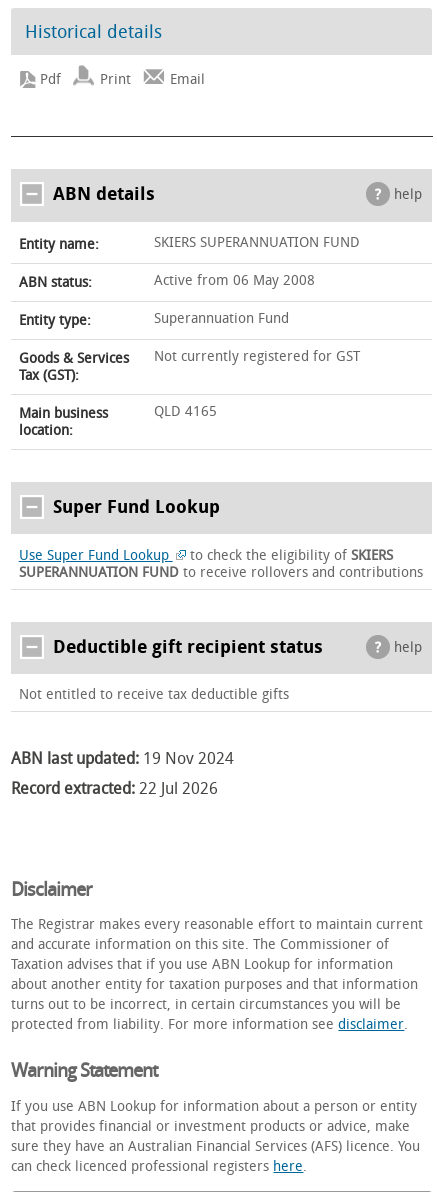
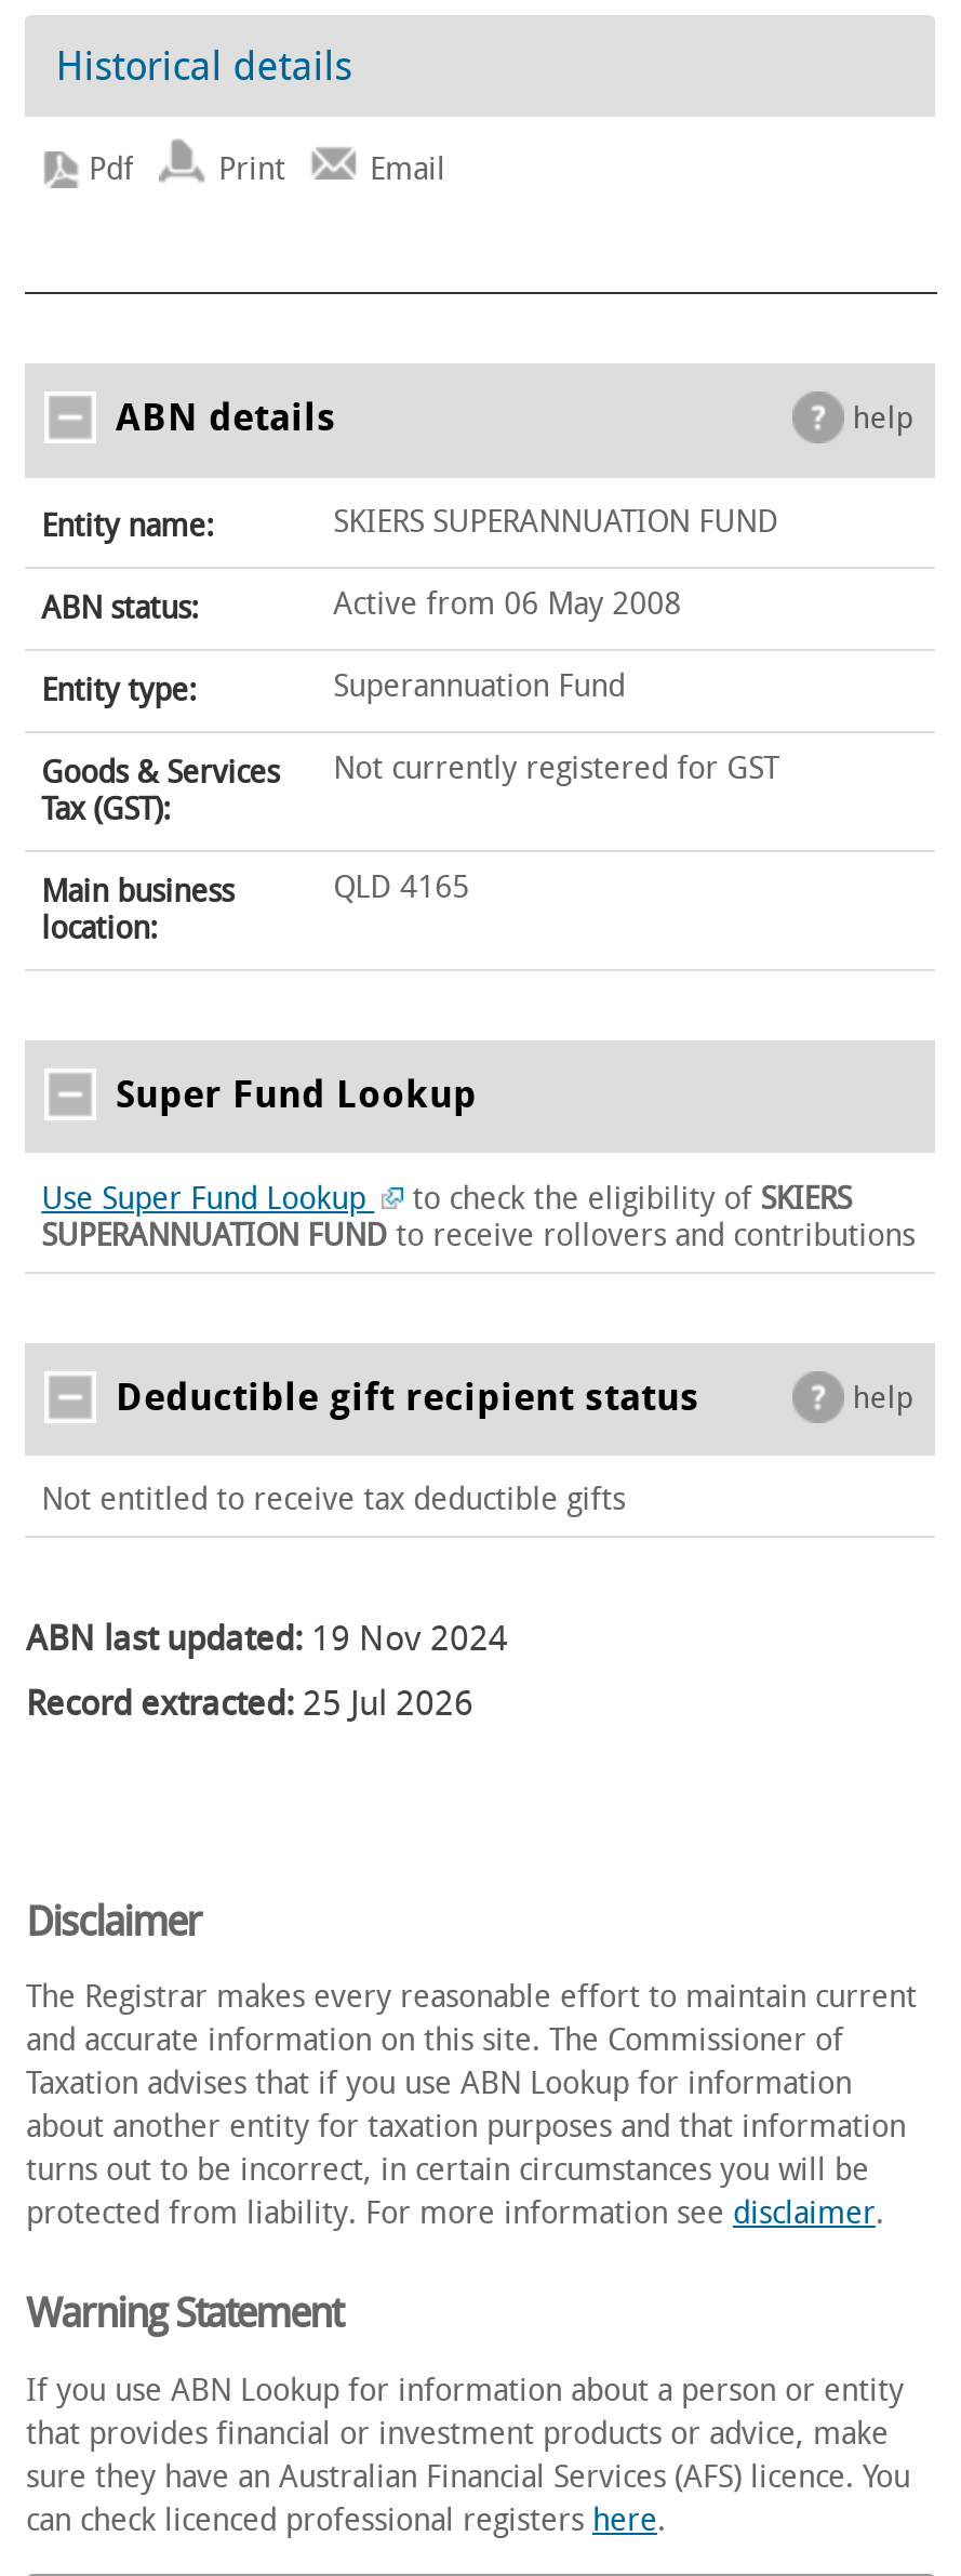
- Record extracted: 22 Jul 2026
+ Record extracted: 25 Jul 2026
